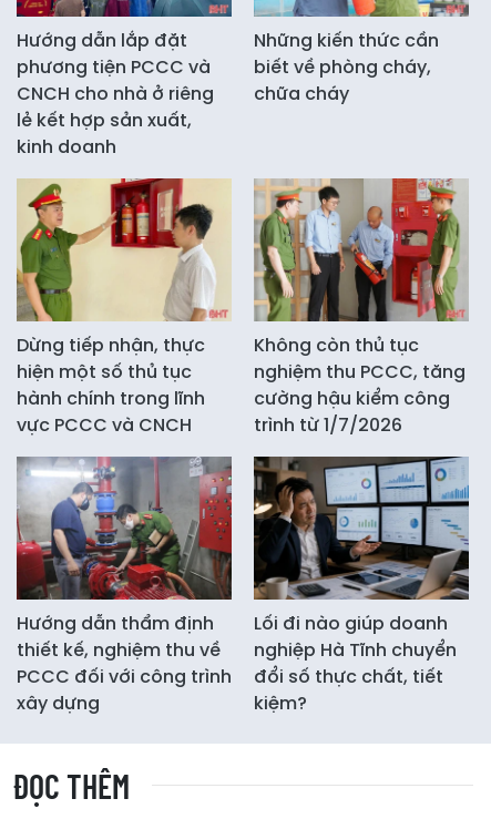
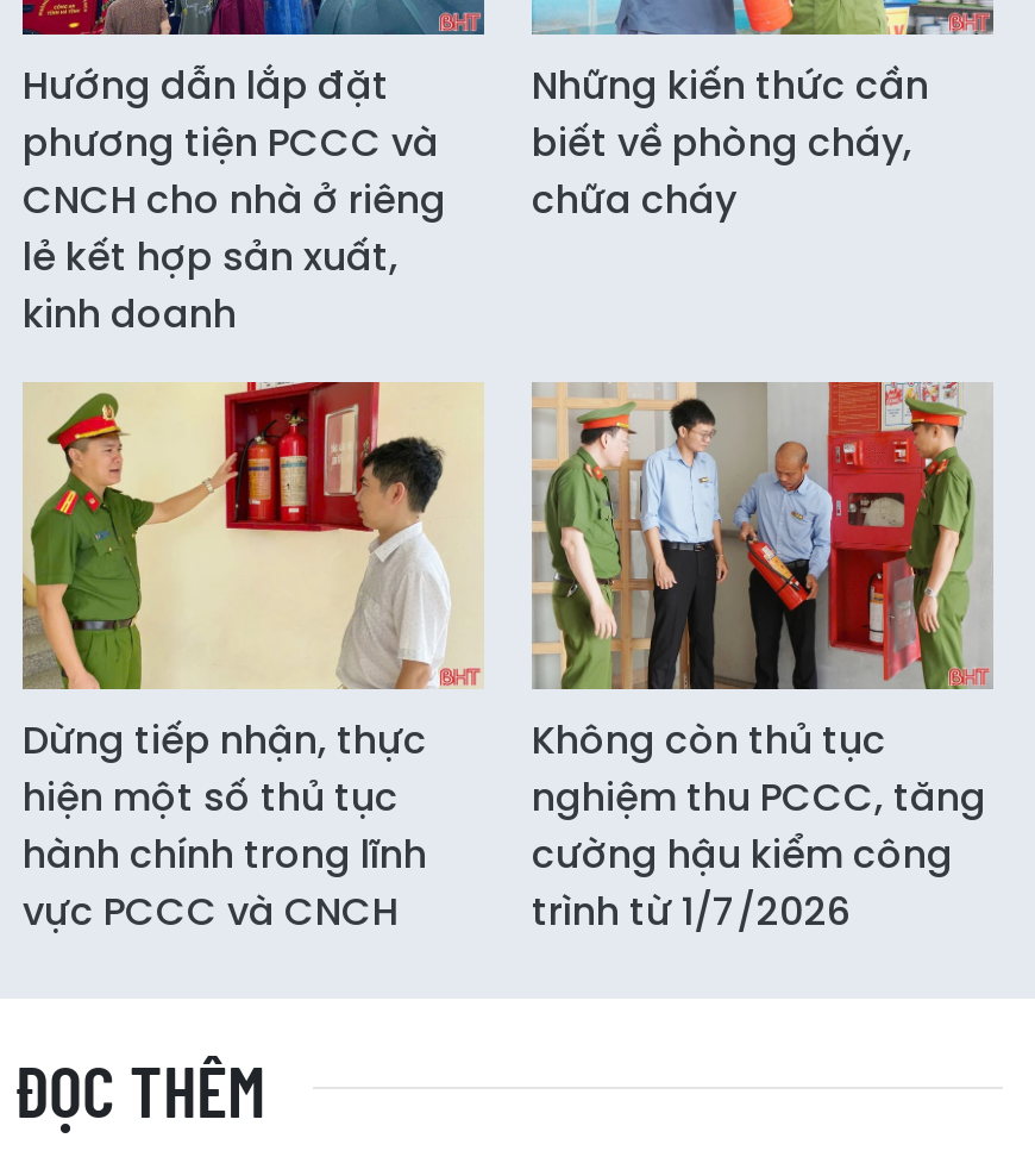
- [image]
- Hướng dẫn thẩm định
- thiết kế, nghiệm thu về
- PCCC đối với công trình
- xây dựng

- [image]
- Lối đi nào giúp doanh
- nghiệp Hà Tĩnh chuyển
- đổi số thực chất, tiết
- kiệm?
